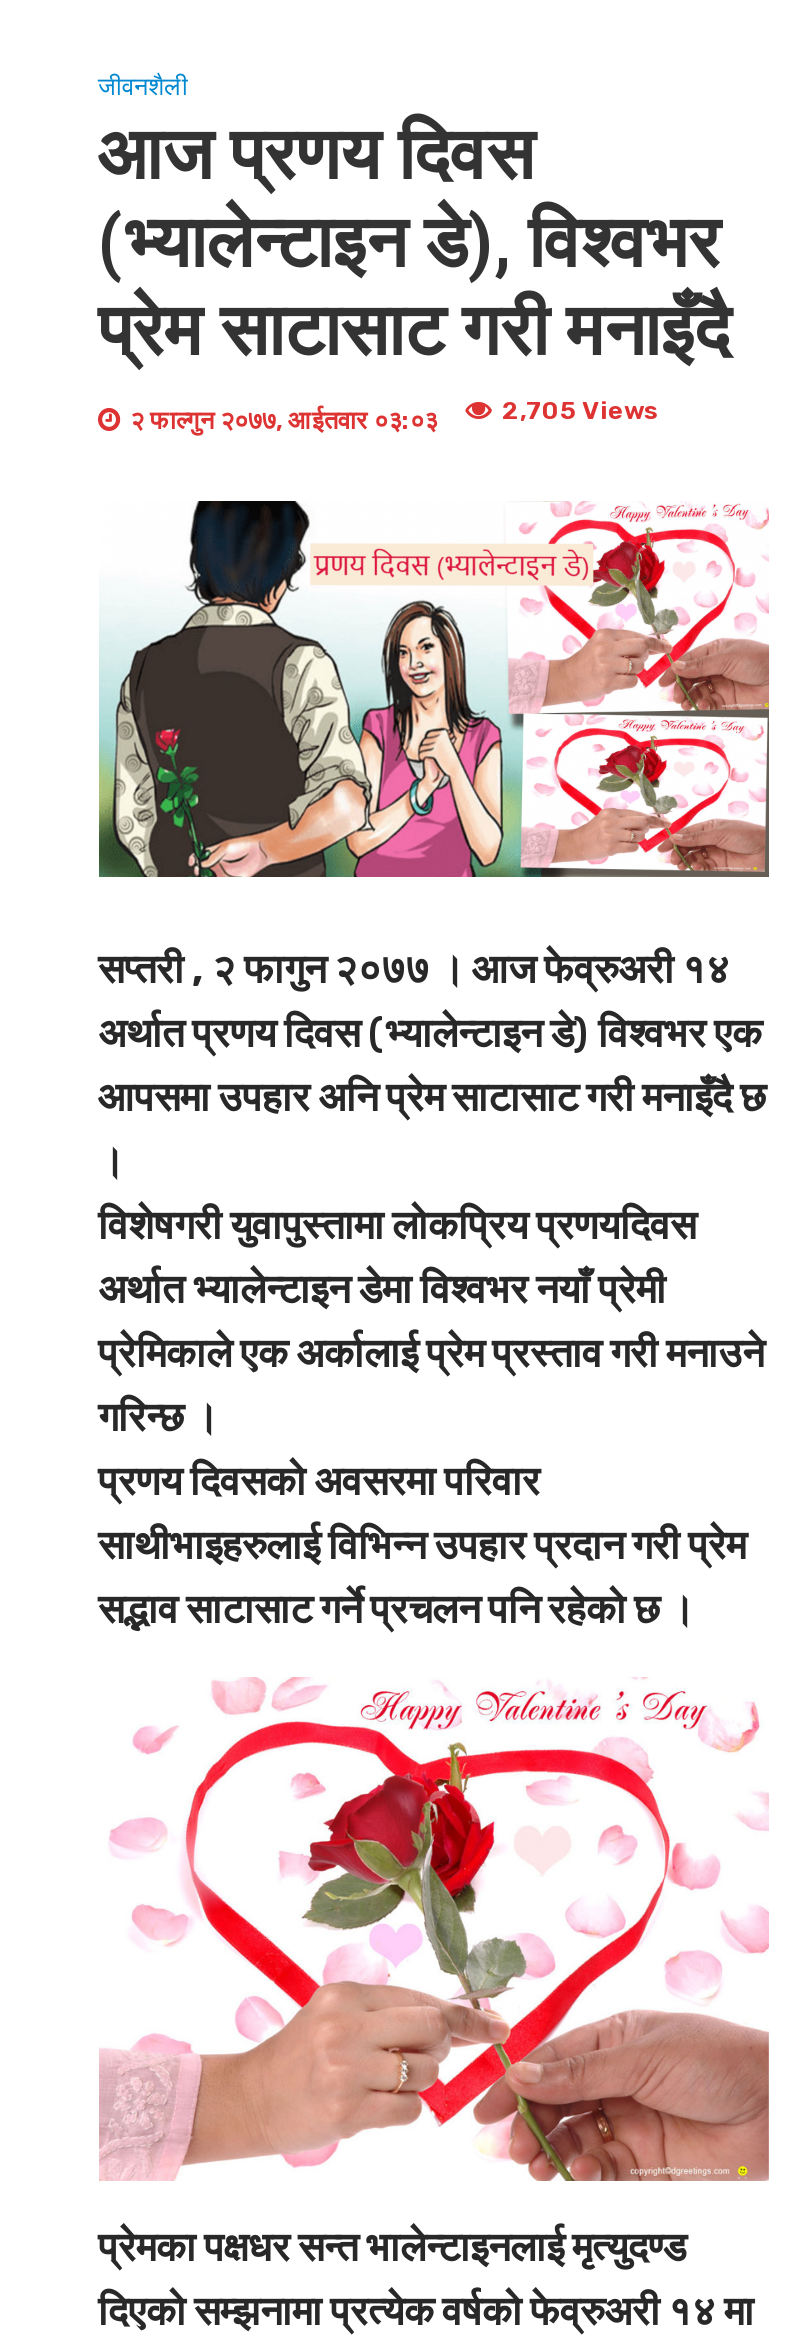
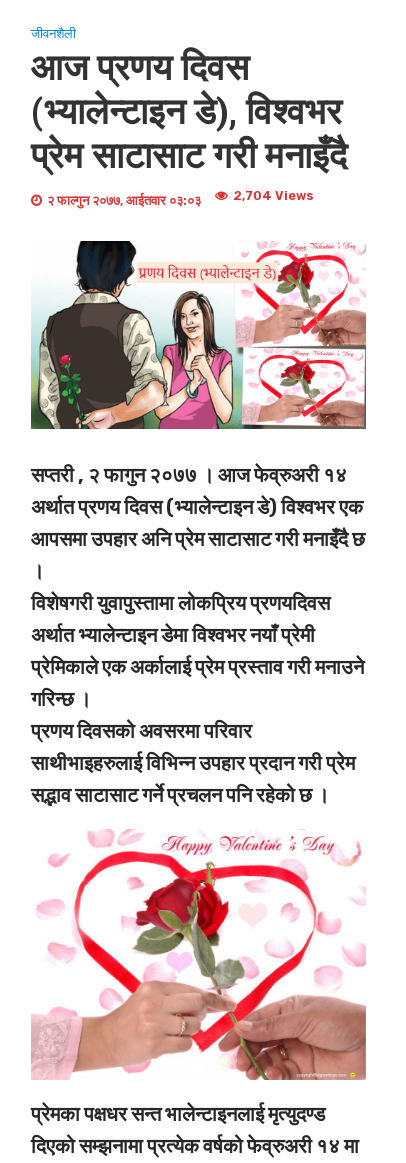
- 2,705 Views
+ 2,704 Views
